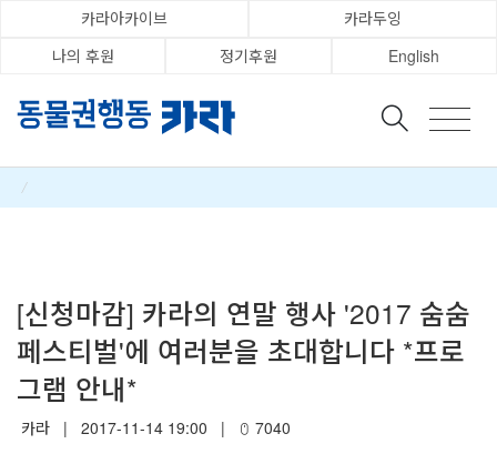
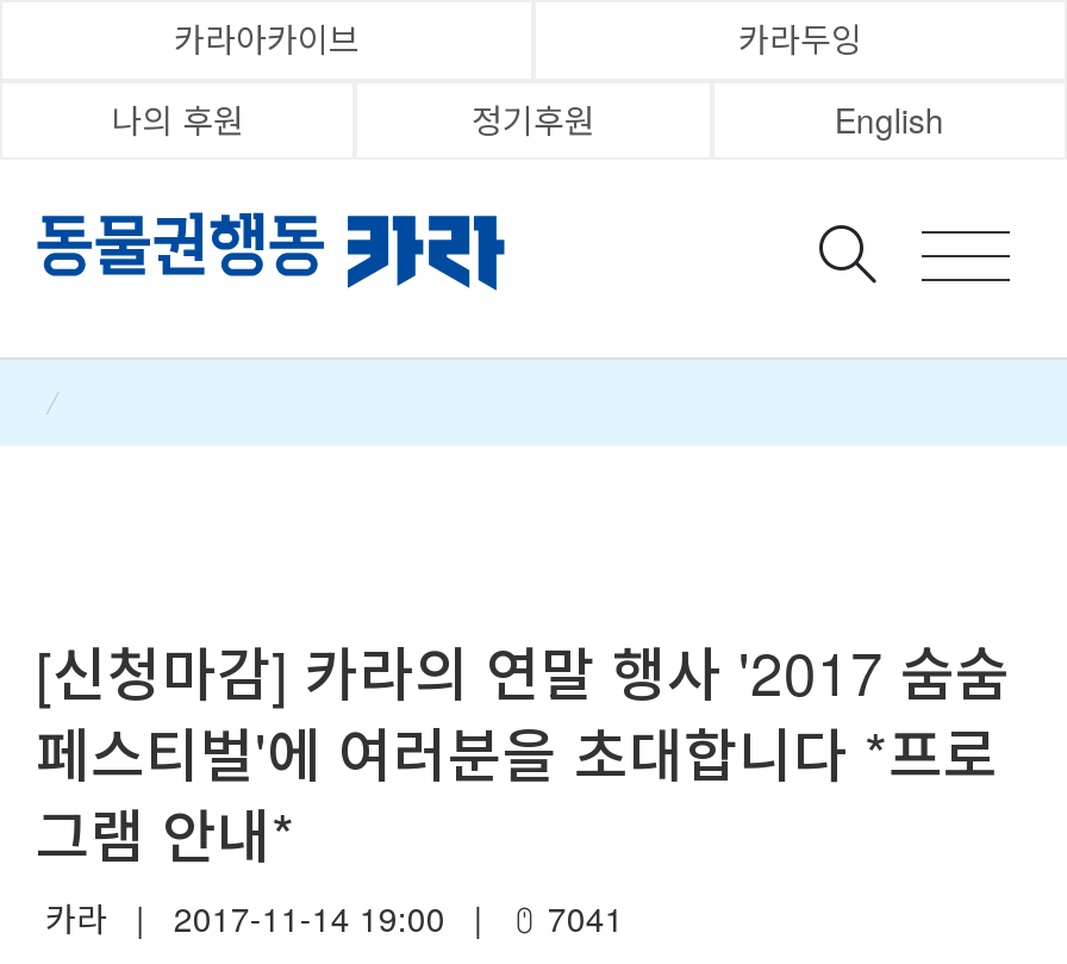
- 7040
+ 7041
